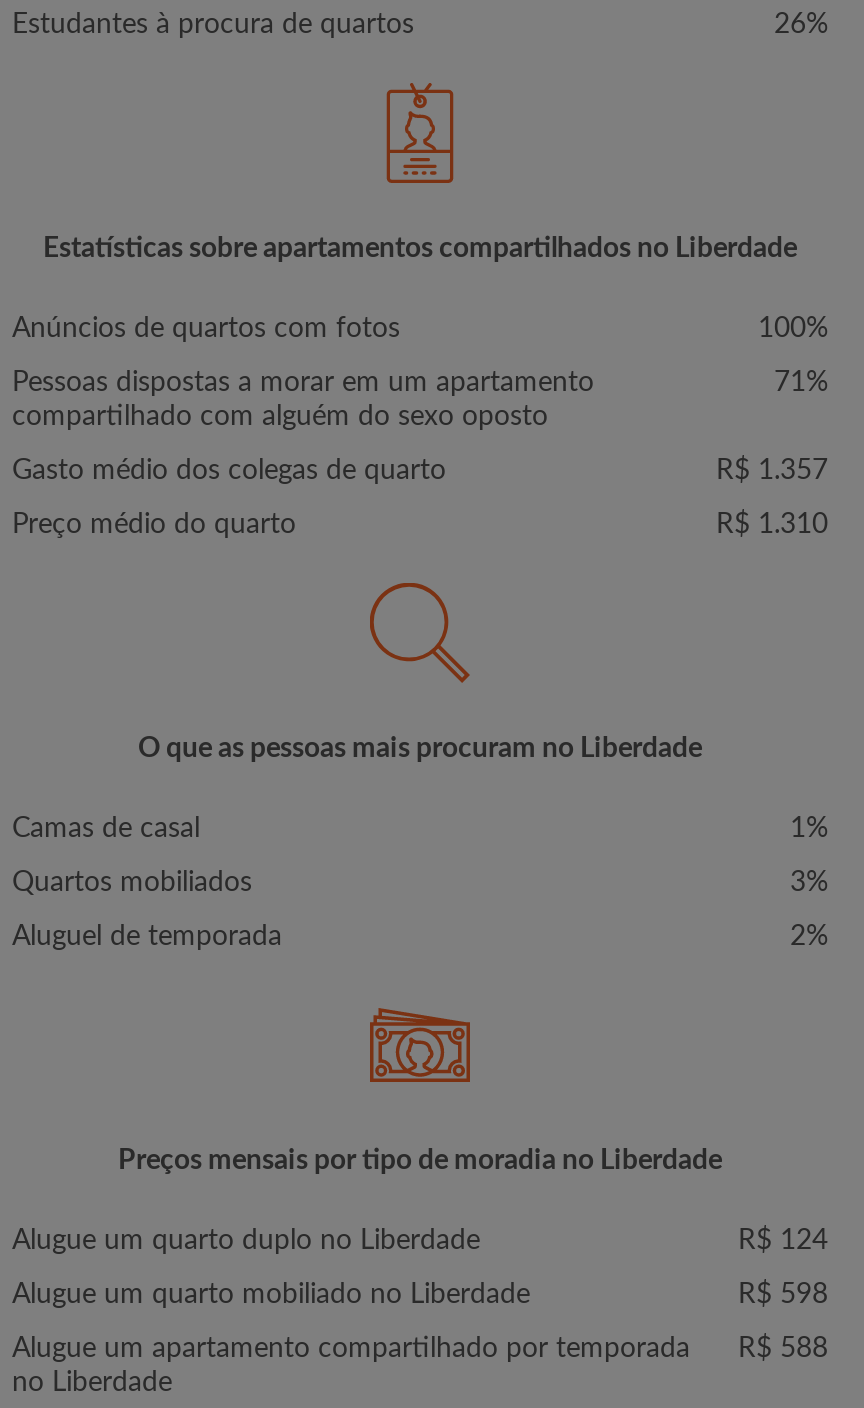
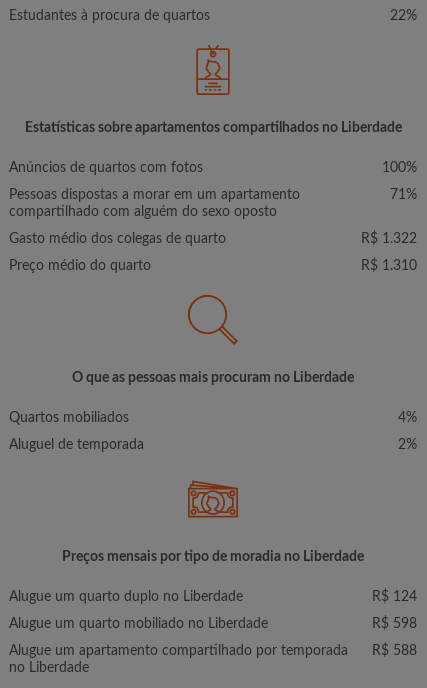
- 26%
+ 22%

- R$ 1.357
+ R$ 1.322

- Camas de casal
- 1%

- 3%
+ 4%
